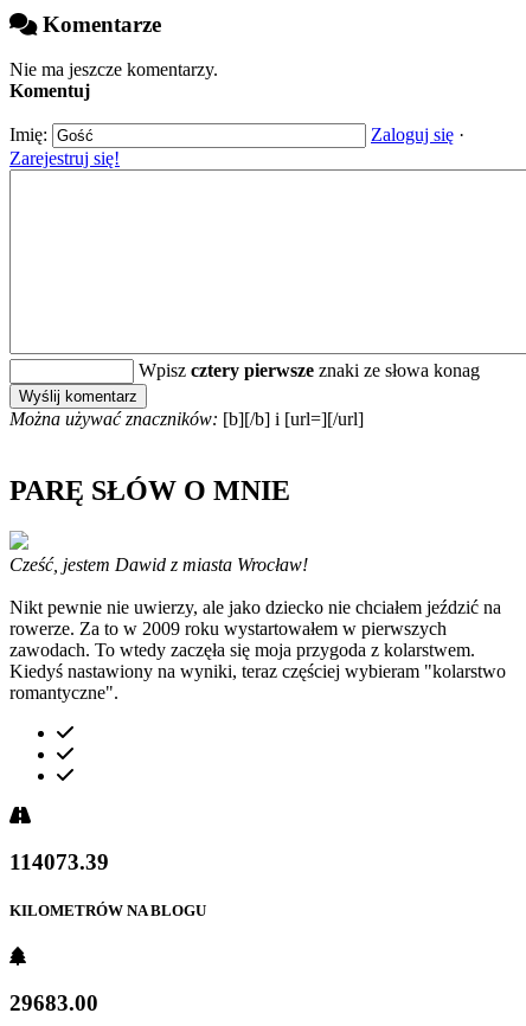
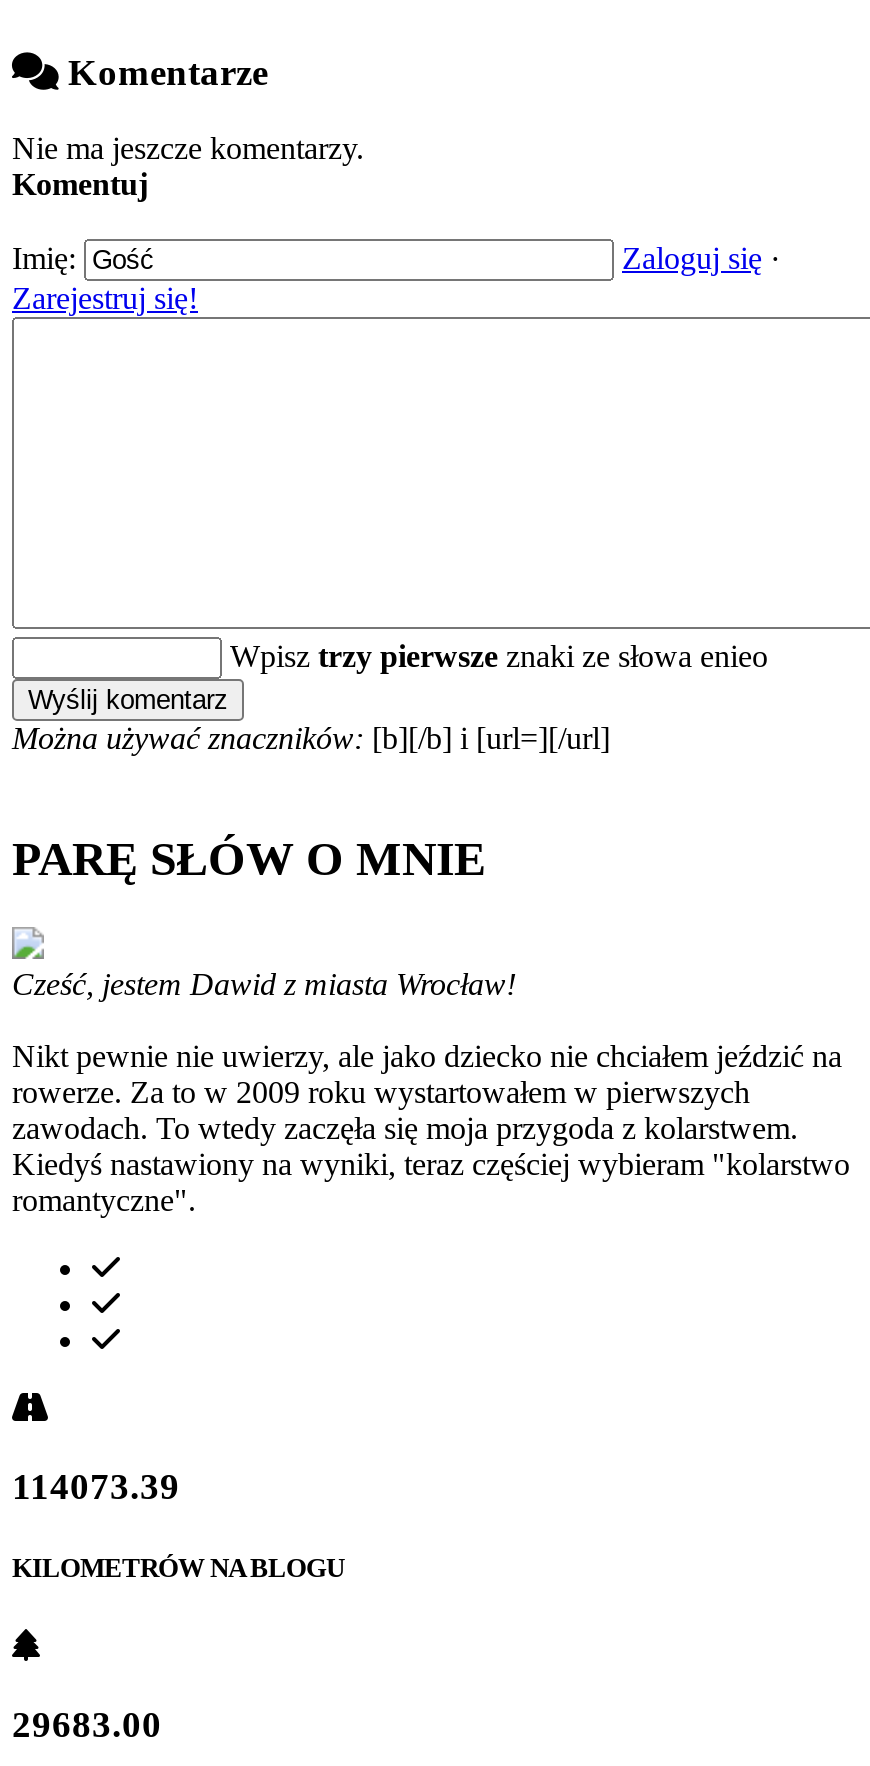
- Wpisz cztery pierwsze znaki ze słowa konag
+ Wpisz trzy pierwsze znaki ze słowa enieo
